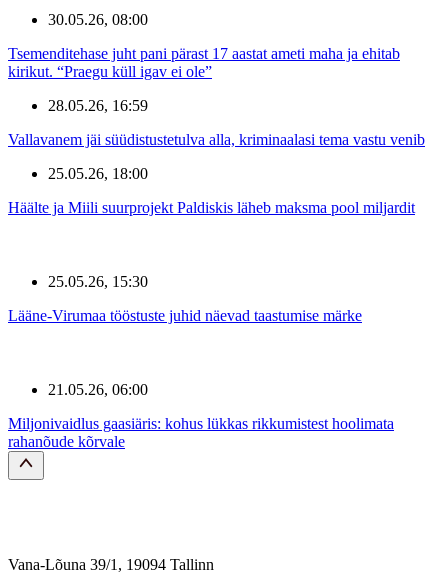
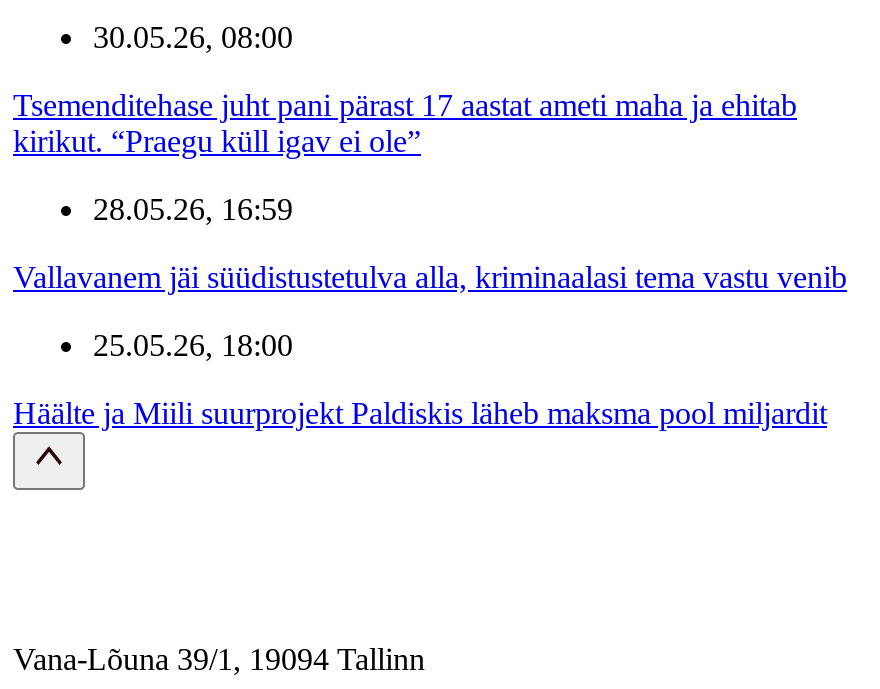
- 25.05.26, 15:30
- Lääne-Virumaa tööstuste juhid näevad taastumise märke

- 21.05.26, 06:00
- Miljonivaidlus gaasiäris: kohus lükkas rikkumistest hoolimata
- rahanõude kõrvale
